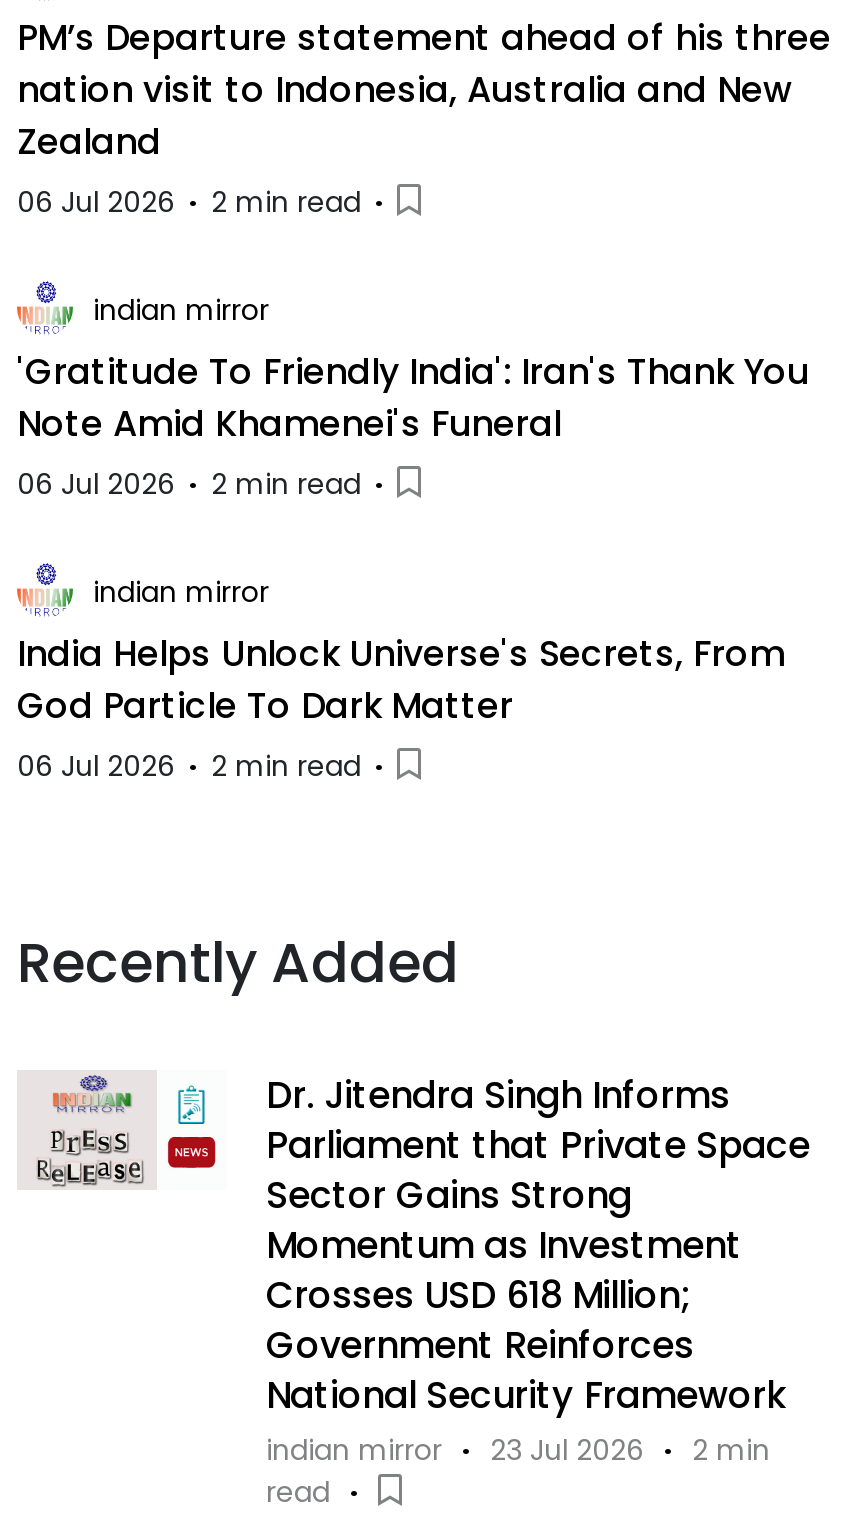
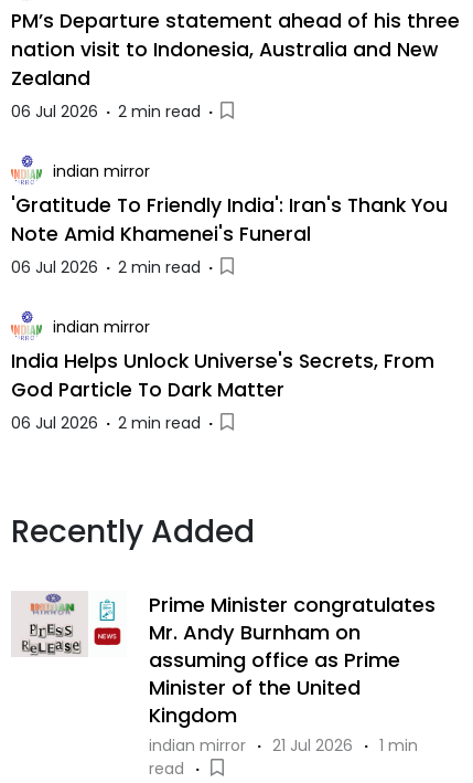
- Dr. Jitendra Singh Informs
- Parliament that Private Space
- Sector Gains Strong
- Momentum as Investment
- Crosses USD 618 Million;
- Government Reinforces
- National Security Framework
- indian mirror · 23 Jul 2026 · 2 min
+ Prime Minister congratulates
+ Mr. Andy Burnham on
+ assuming office as Prime
+ Minister of the United
+ Kingdom
+ indian mirror · 21 Jul 2026 · 1 min
